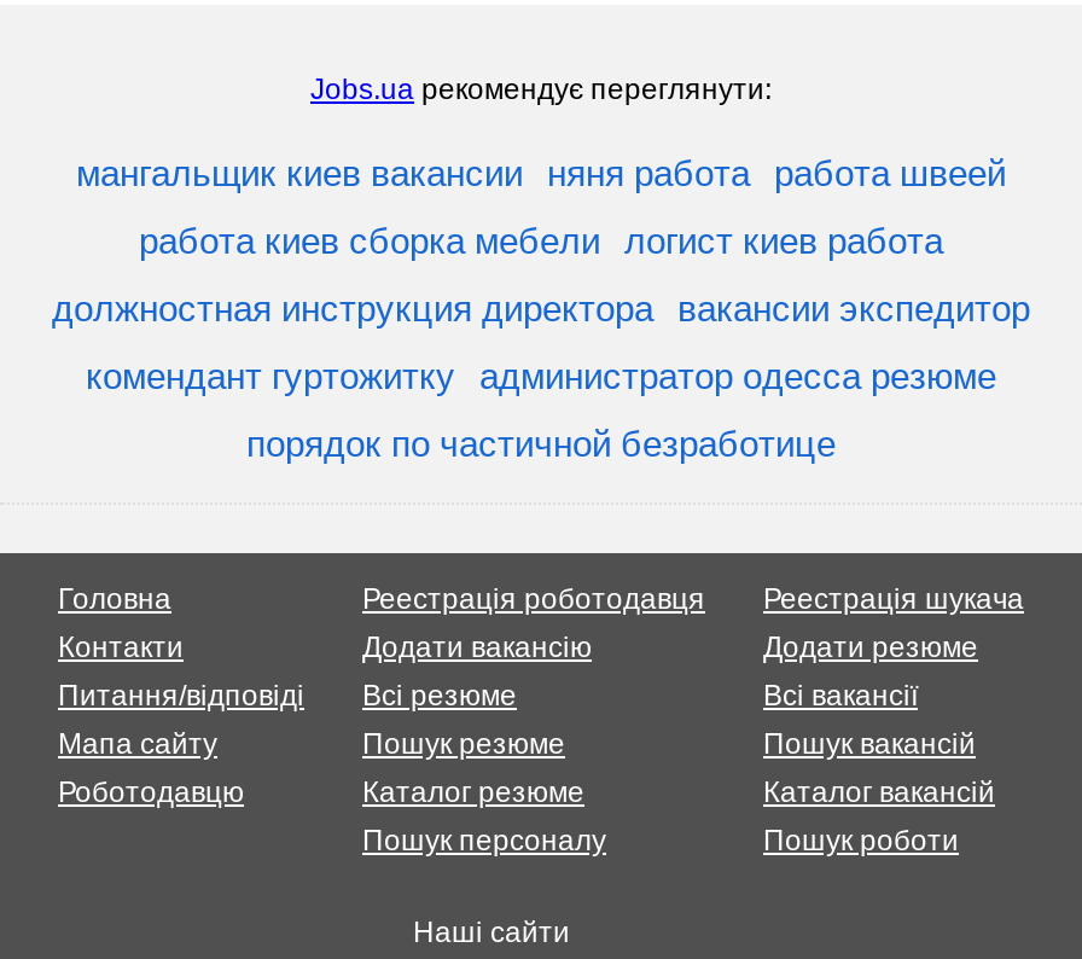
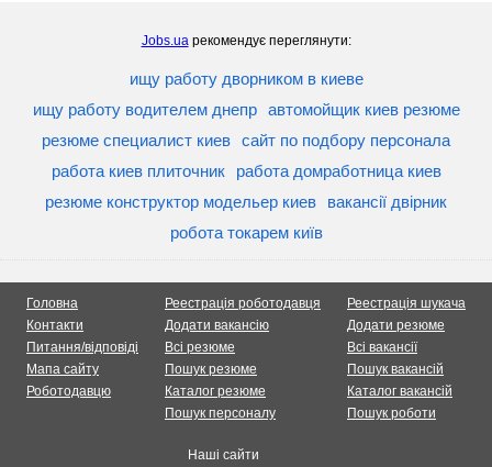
- мангальщик киев вакансии няня работа работа швеей
- работа киев сборка мебели логист киев работа
- должностная инструкция директора вакансии экспедитор
- комендант гуртожитку администратор одесса резюме
- порядок по частичной безработице
+ ищу работу дворником в киеве
+ ищу работу водителем днепр автомойщик киев резюме
+ резюме специалист киев сайт по подбору персонала
+ работа киев плиточник работа домработница киев
+ резюме конструктор модельер киев вакансії двірник
+ робота токарем київ
